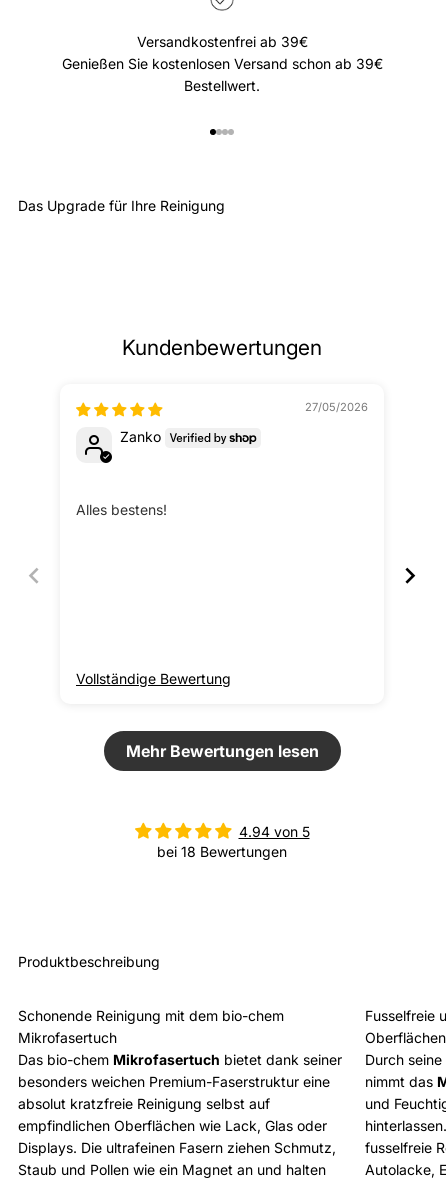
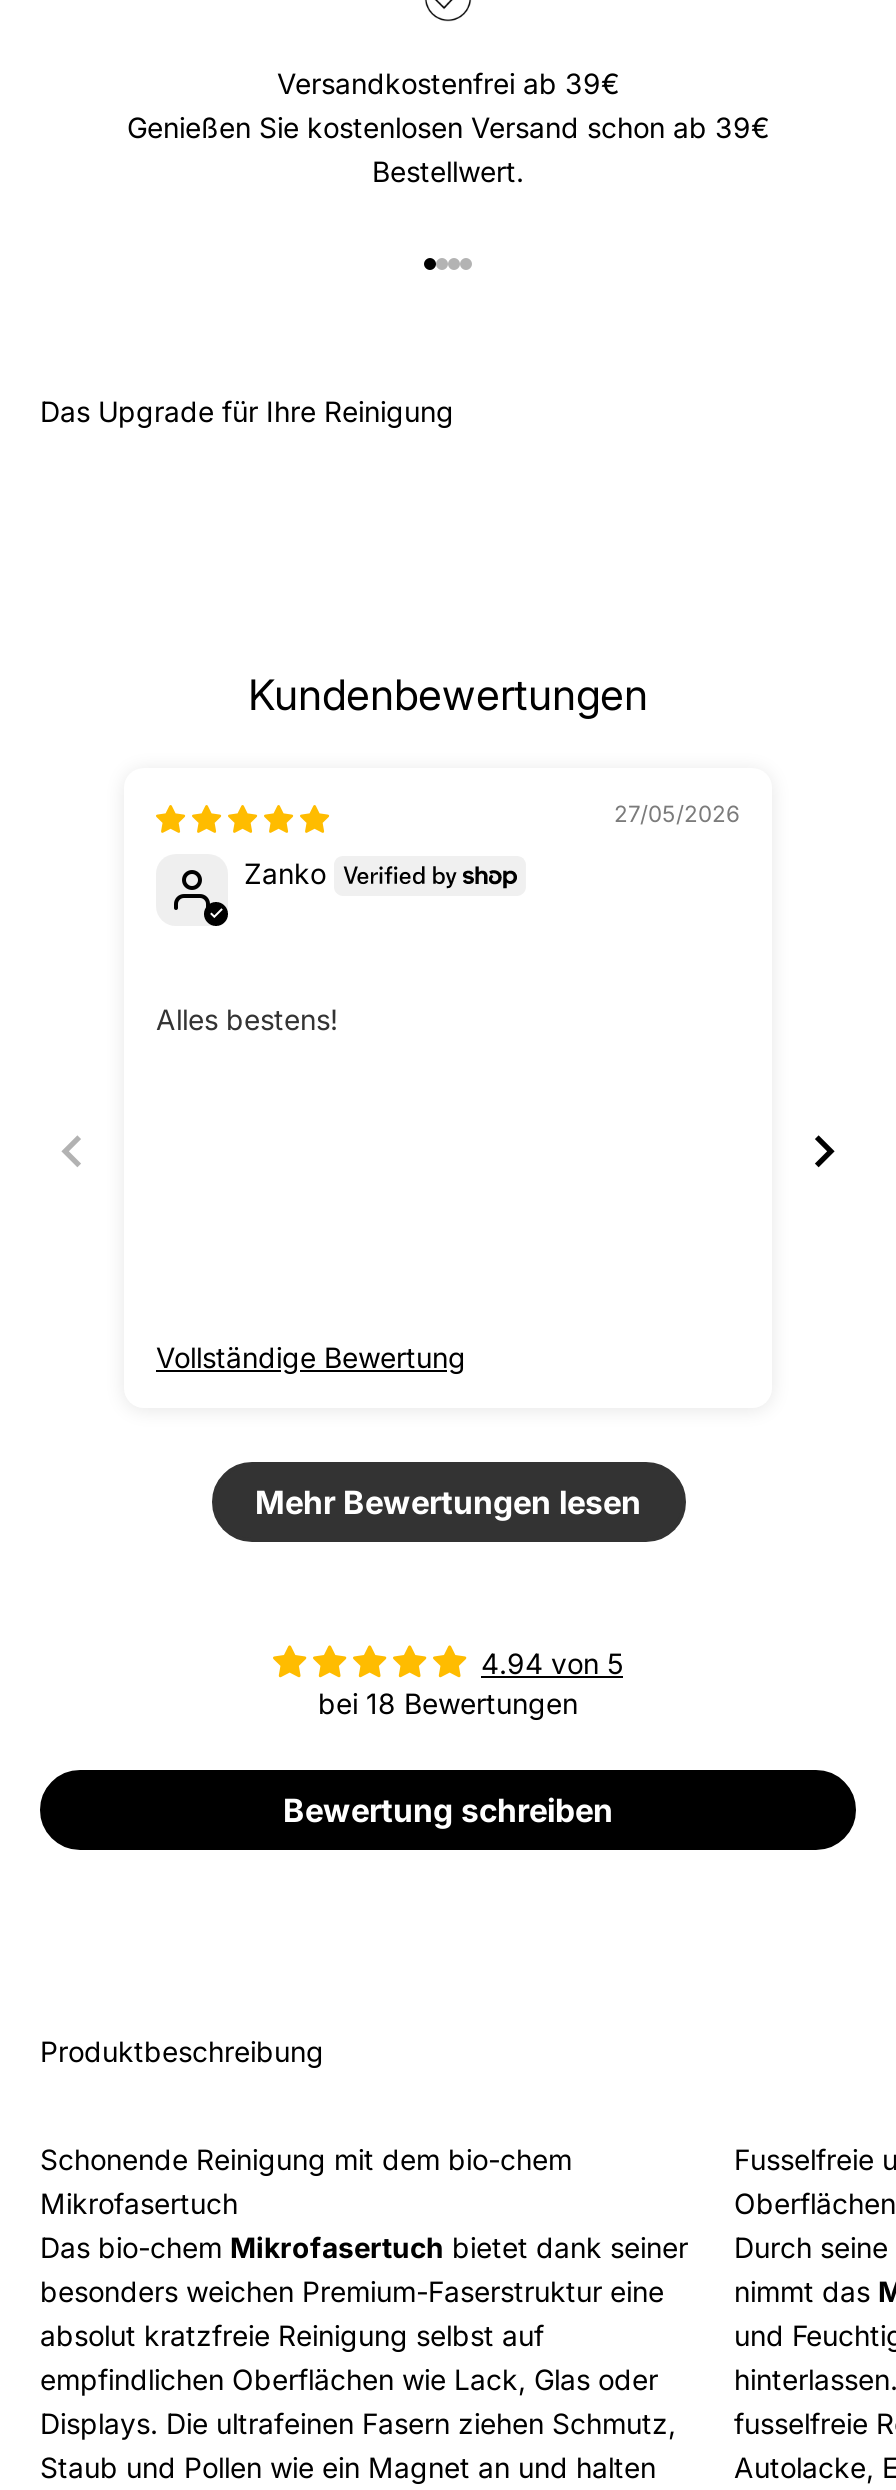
+ Bewertung schreiben
